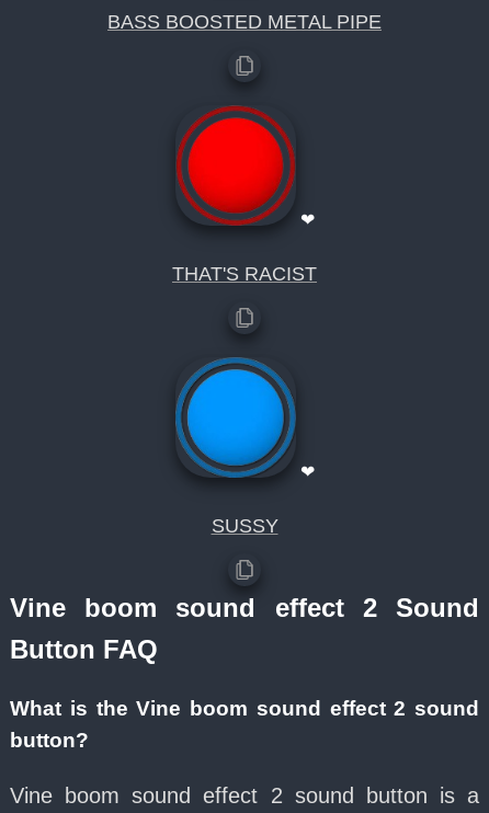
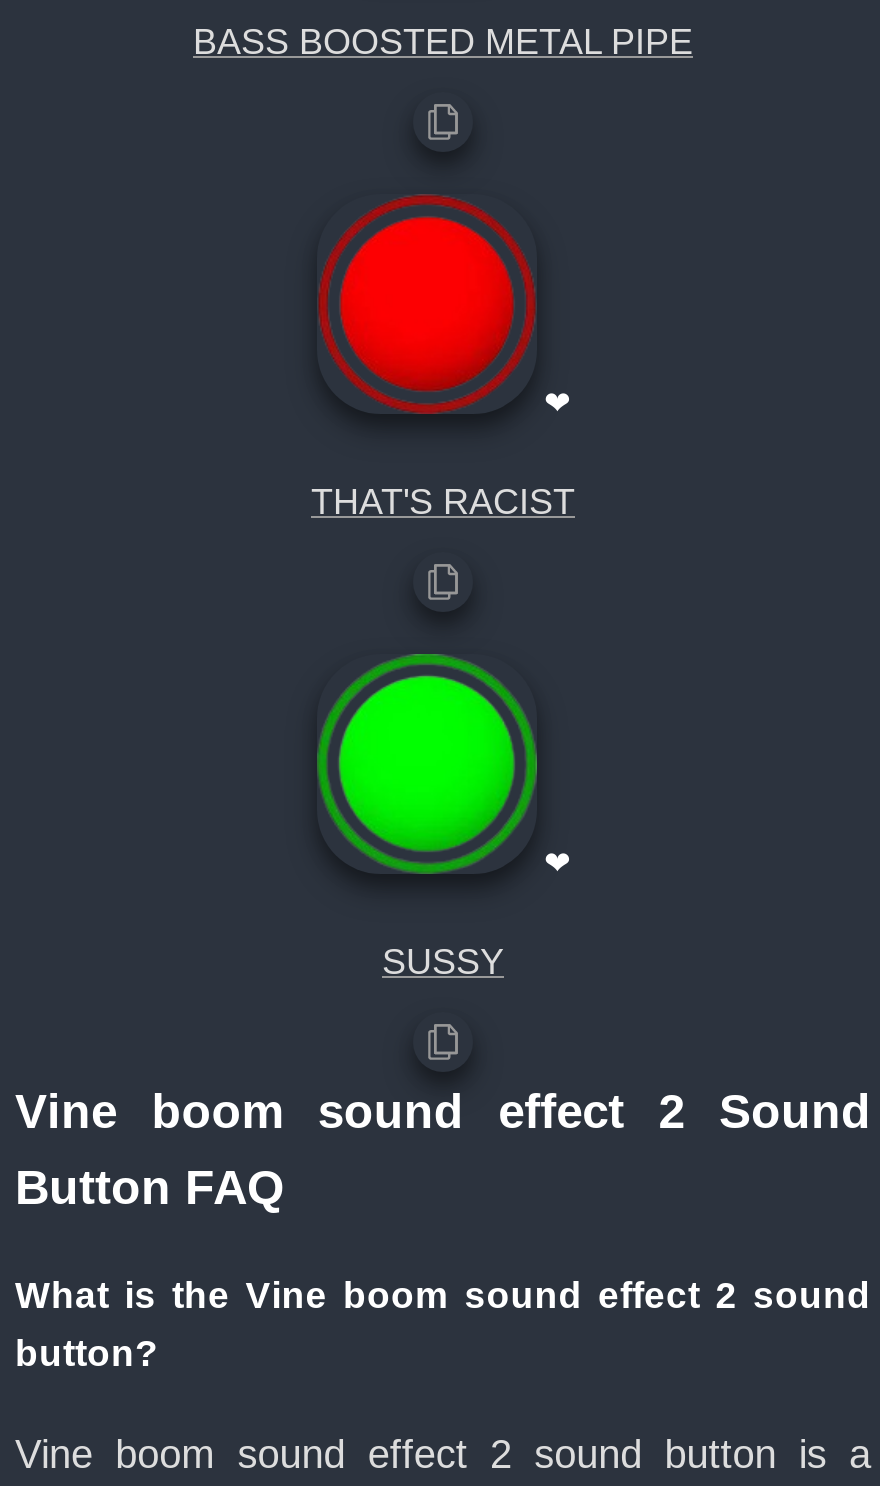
- [image]
+ [image]
